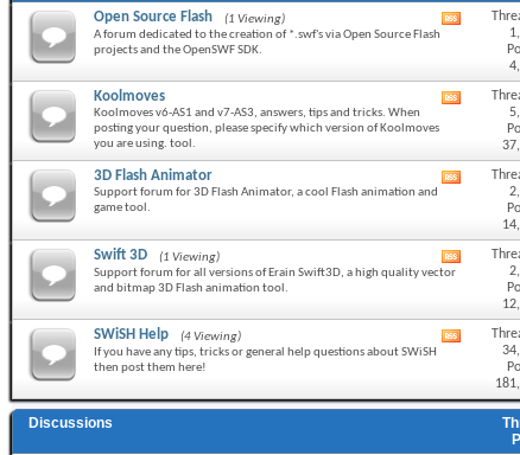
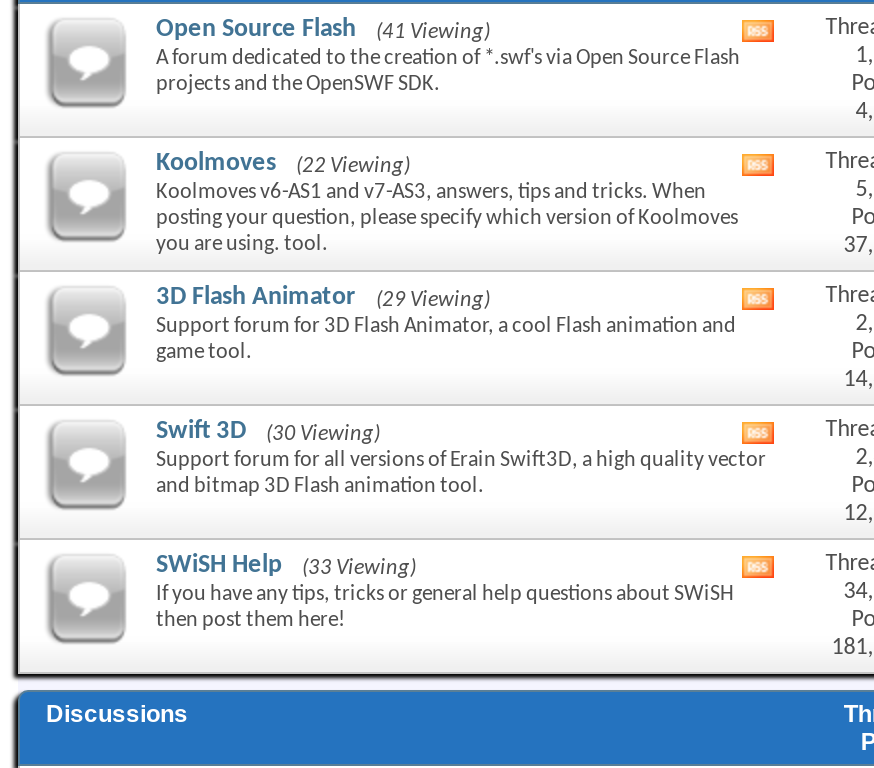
- Open Source Flash (1 Viewing)
+ Open Source Flash (41 Viewing)

+ (22 Viewing)

+ (29 Viewing)

- Swift 3D (1 Viewing)
+ Swift 3D (30 Viewing)

- SWiSH Help (4 Viewing)
+ SWiSH Help (33 Viewing)
